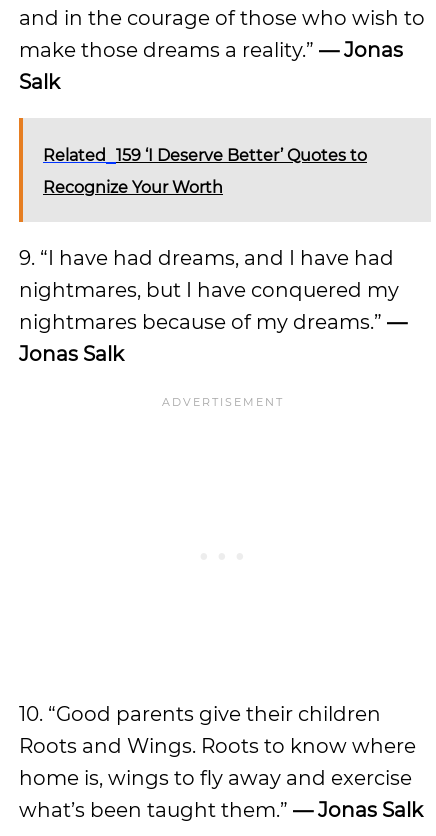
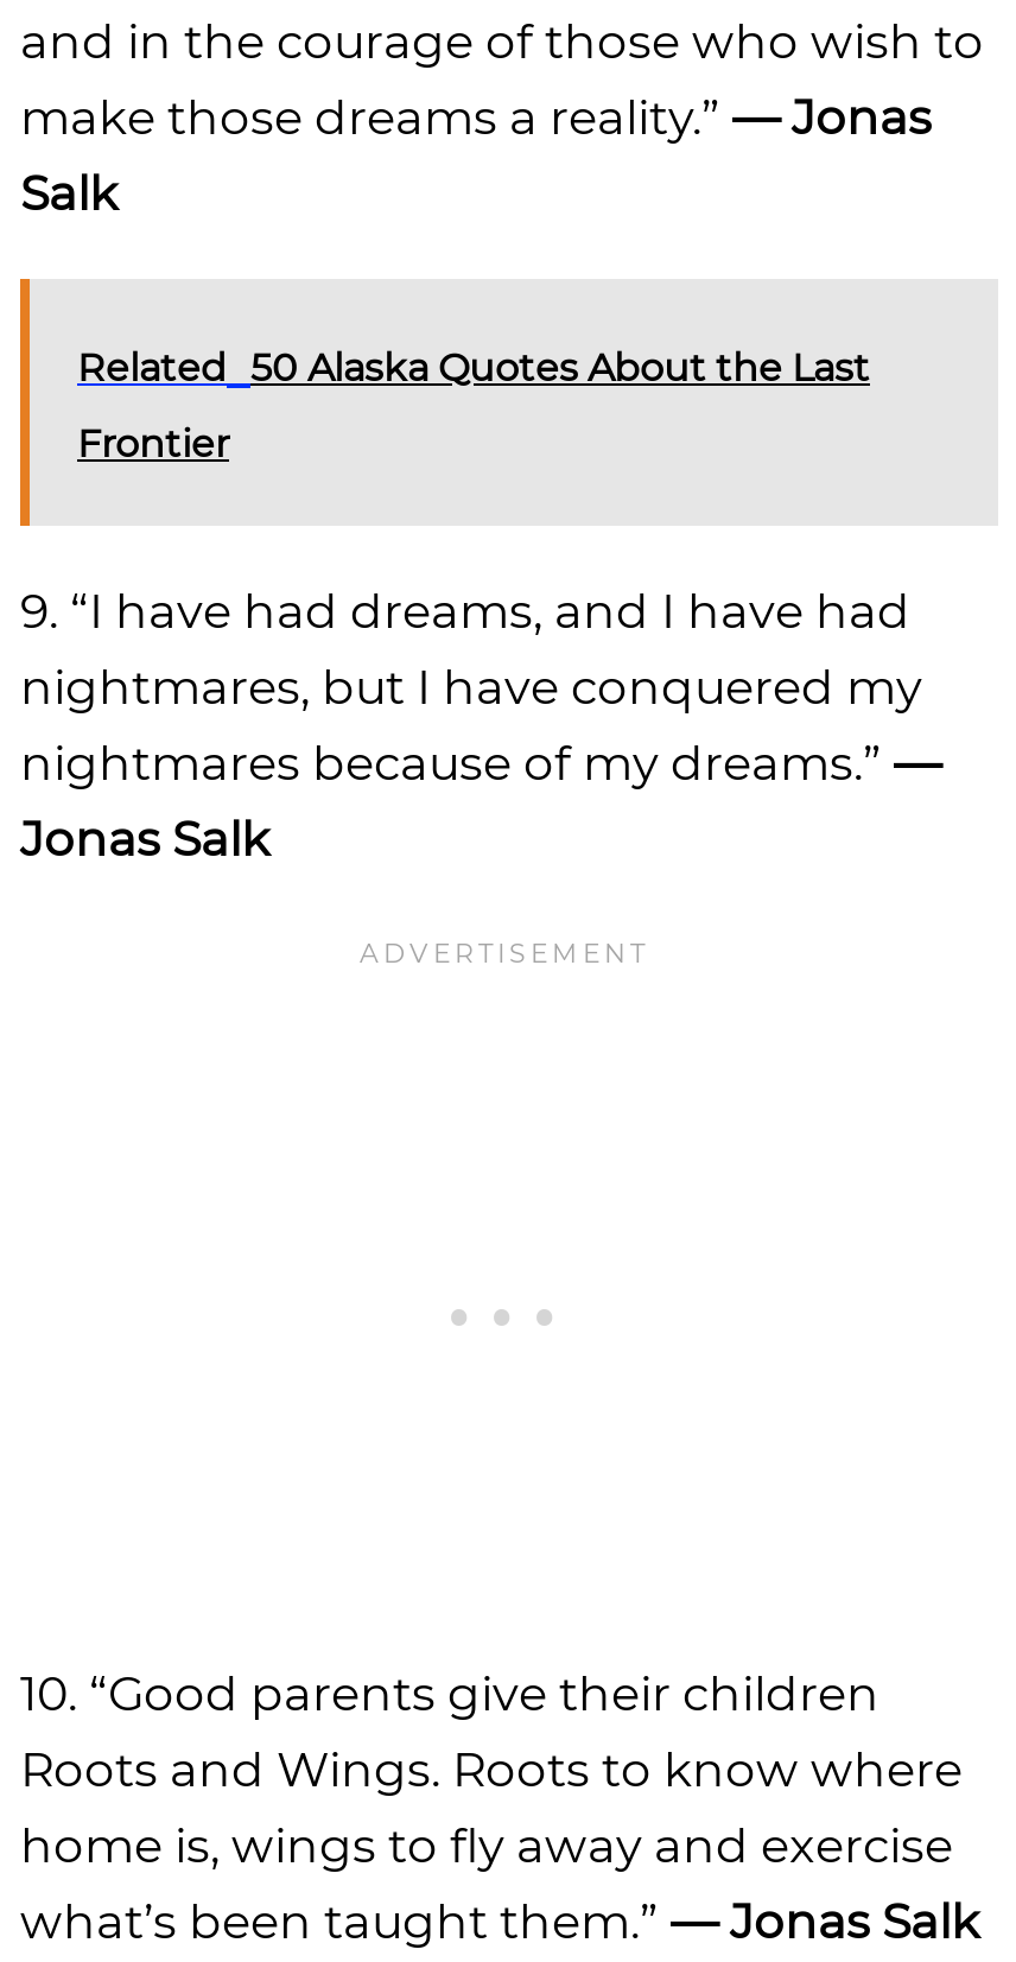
- Related 159 ‘I Deserve Better’ Quotes to
+ Related 50 Alaska Quotes About the Last

- Recognize Your Worth
+ Frontier
